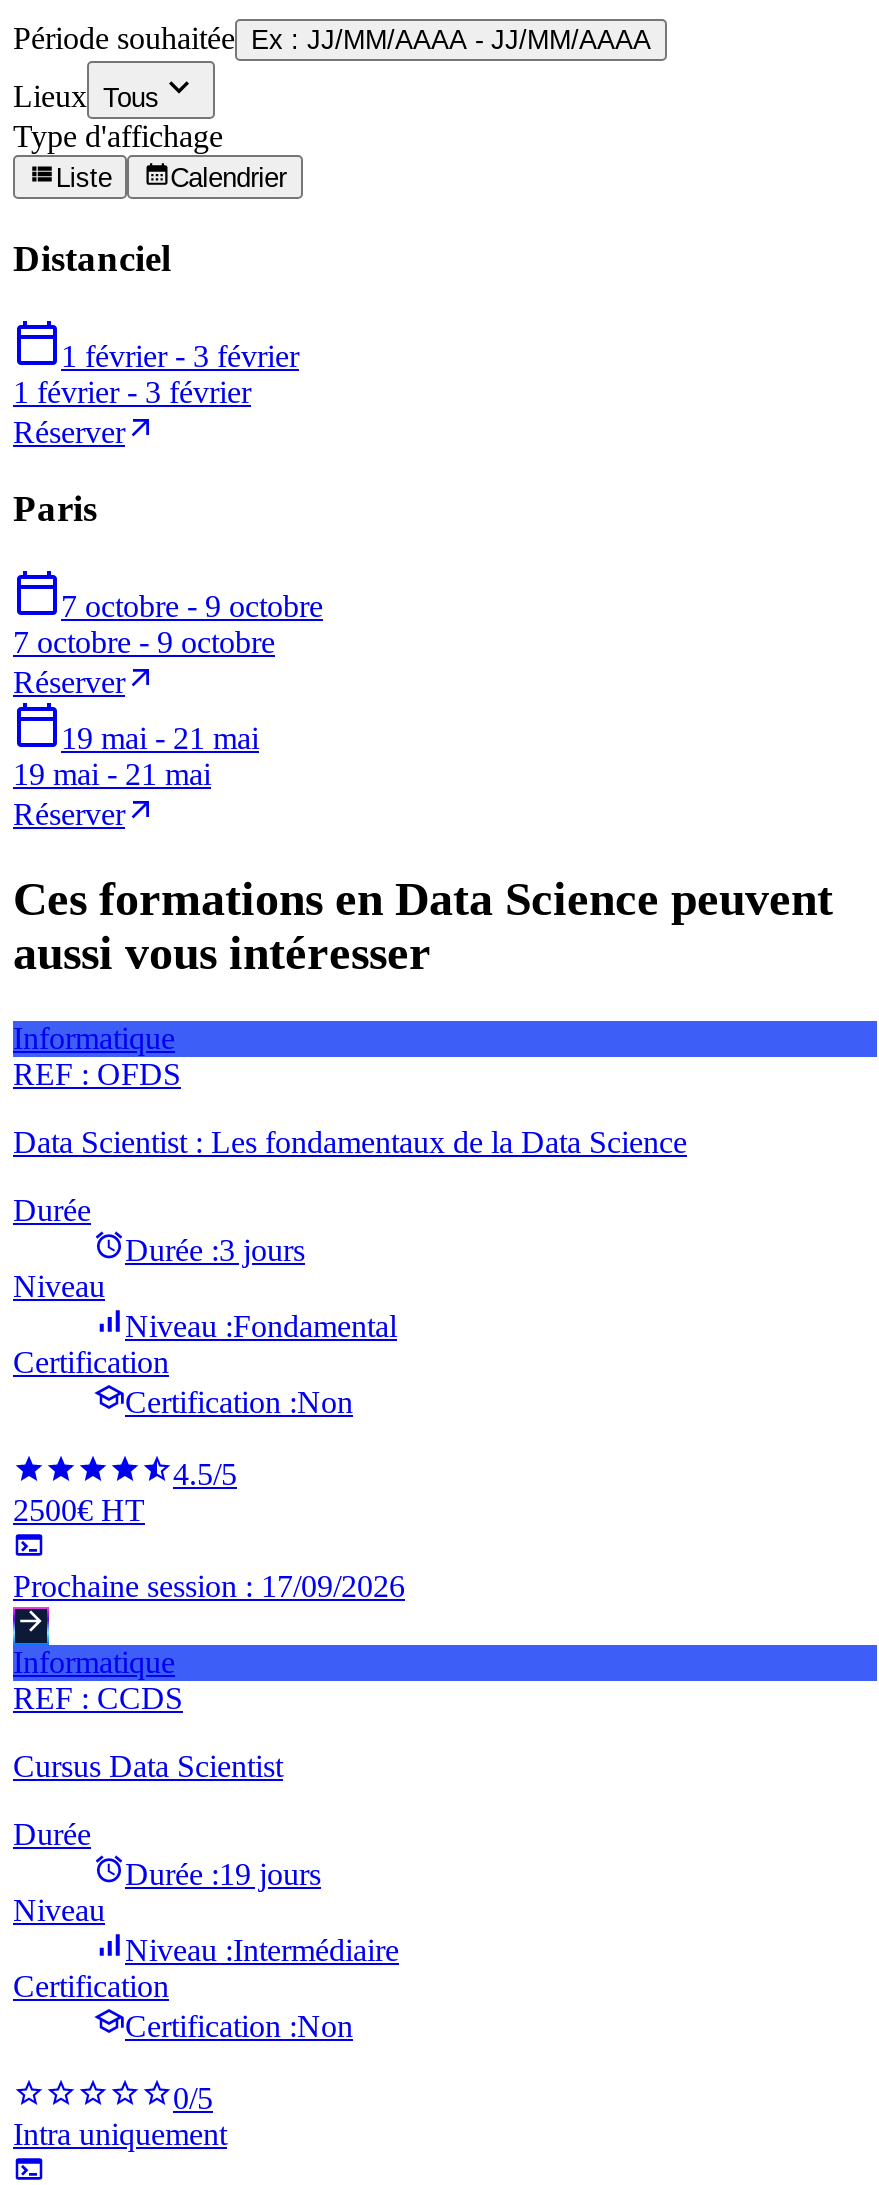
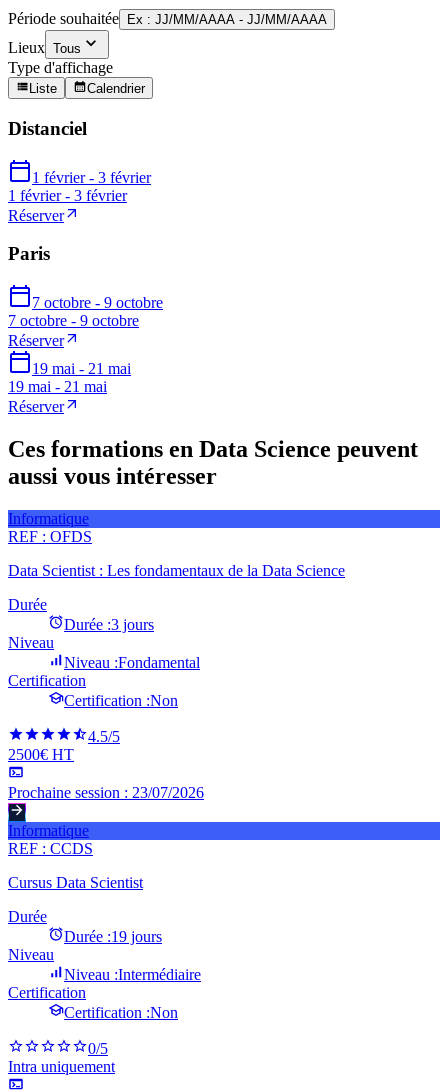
- Prochaine session : 17/09/2026
+ Prochaine session : 23/07/2026
